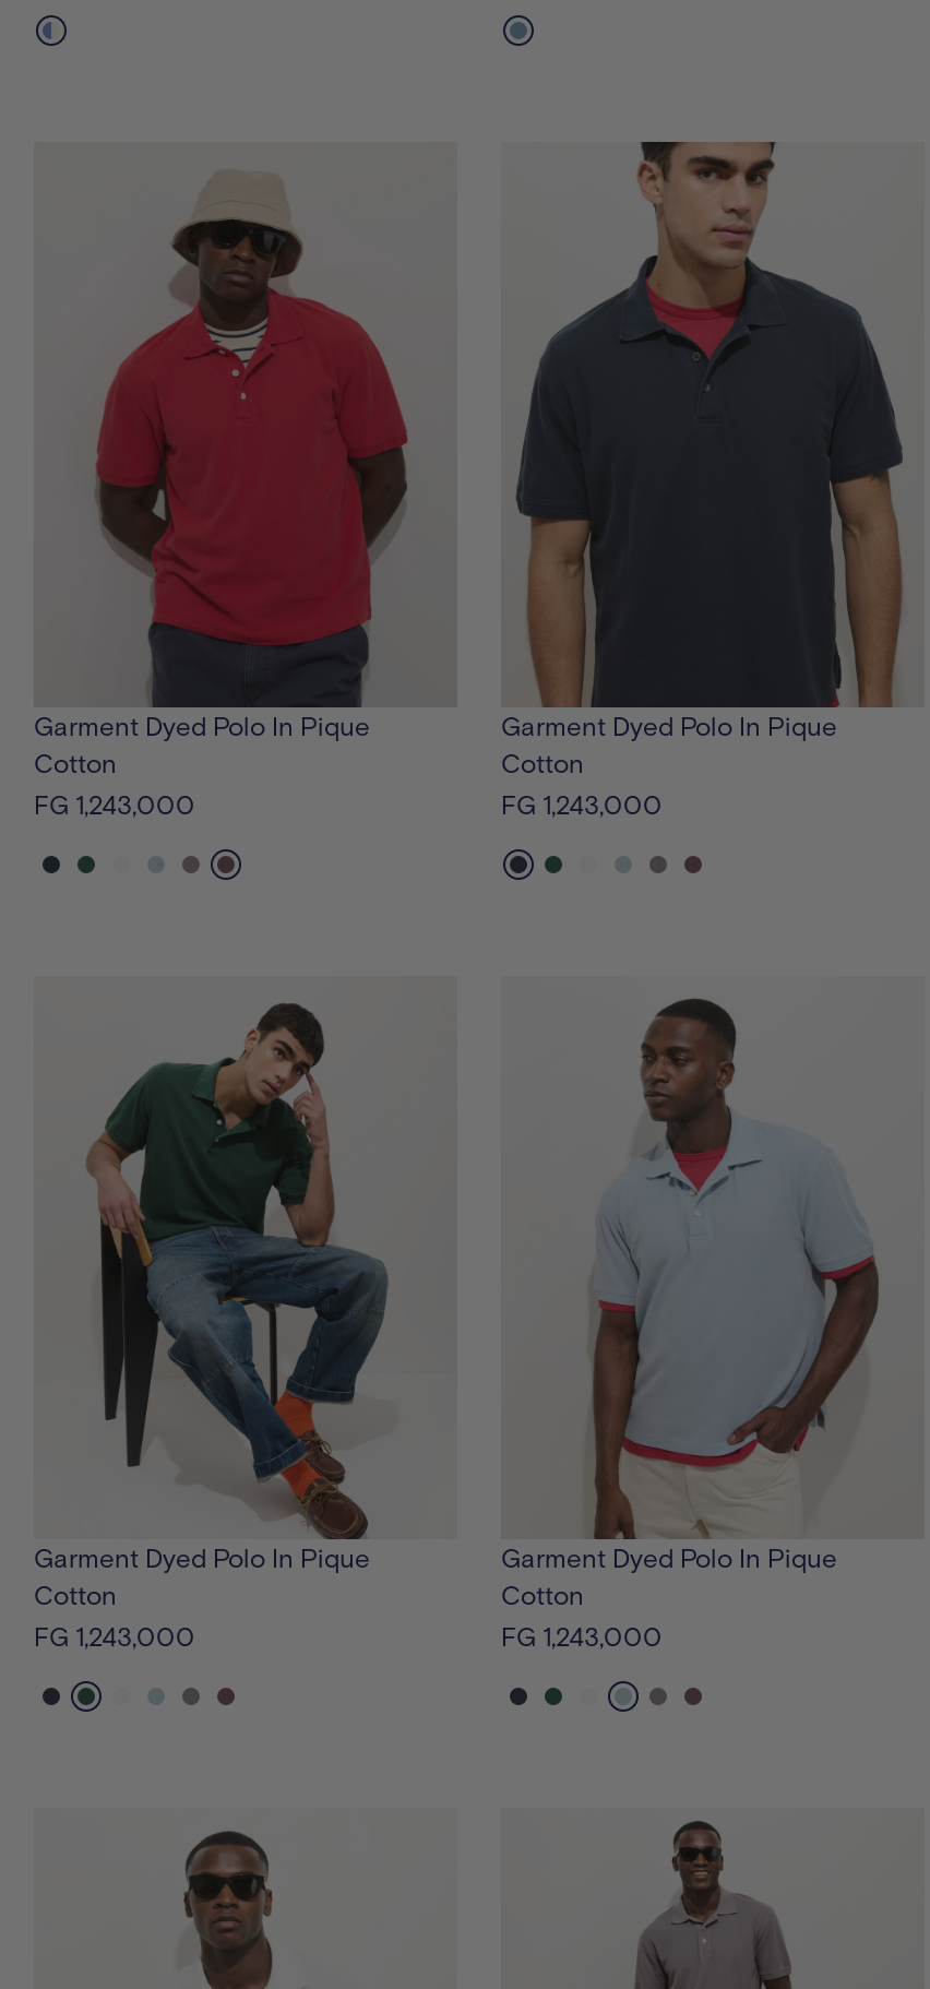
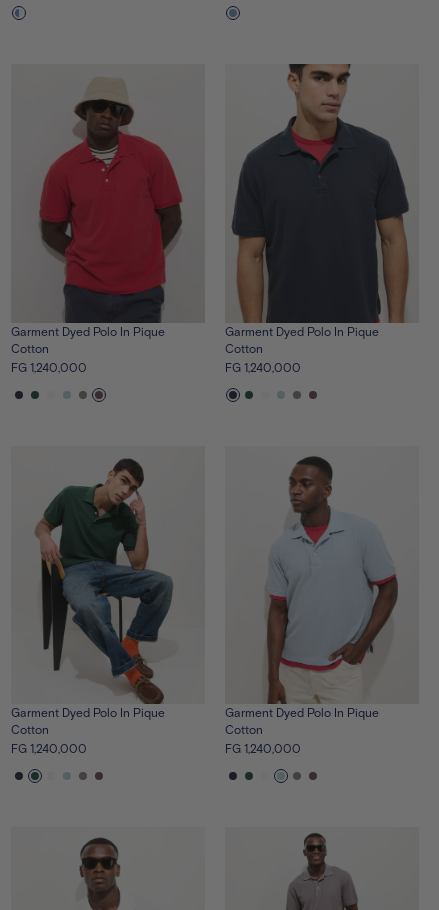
- FG 1,243,000
+ FG 1,240,000

- FG 1,243,000
+ FG 1,240,000

- FG 1,243,000
+ FG 1,240,000

- FG 1,243,000
+ FG 1,240,000
